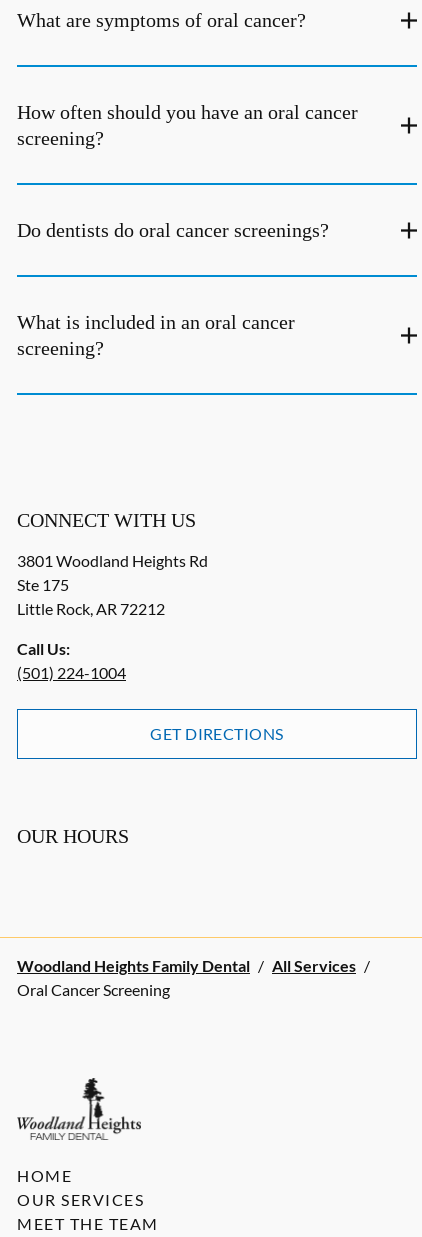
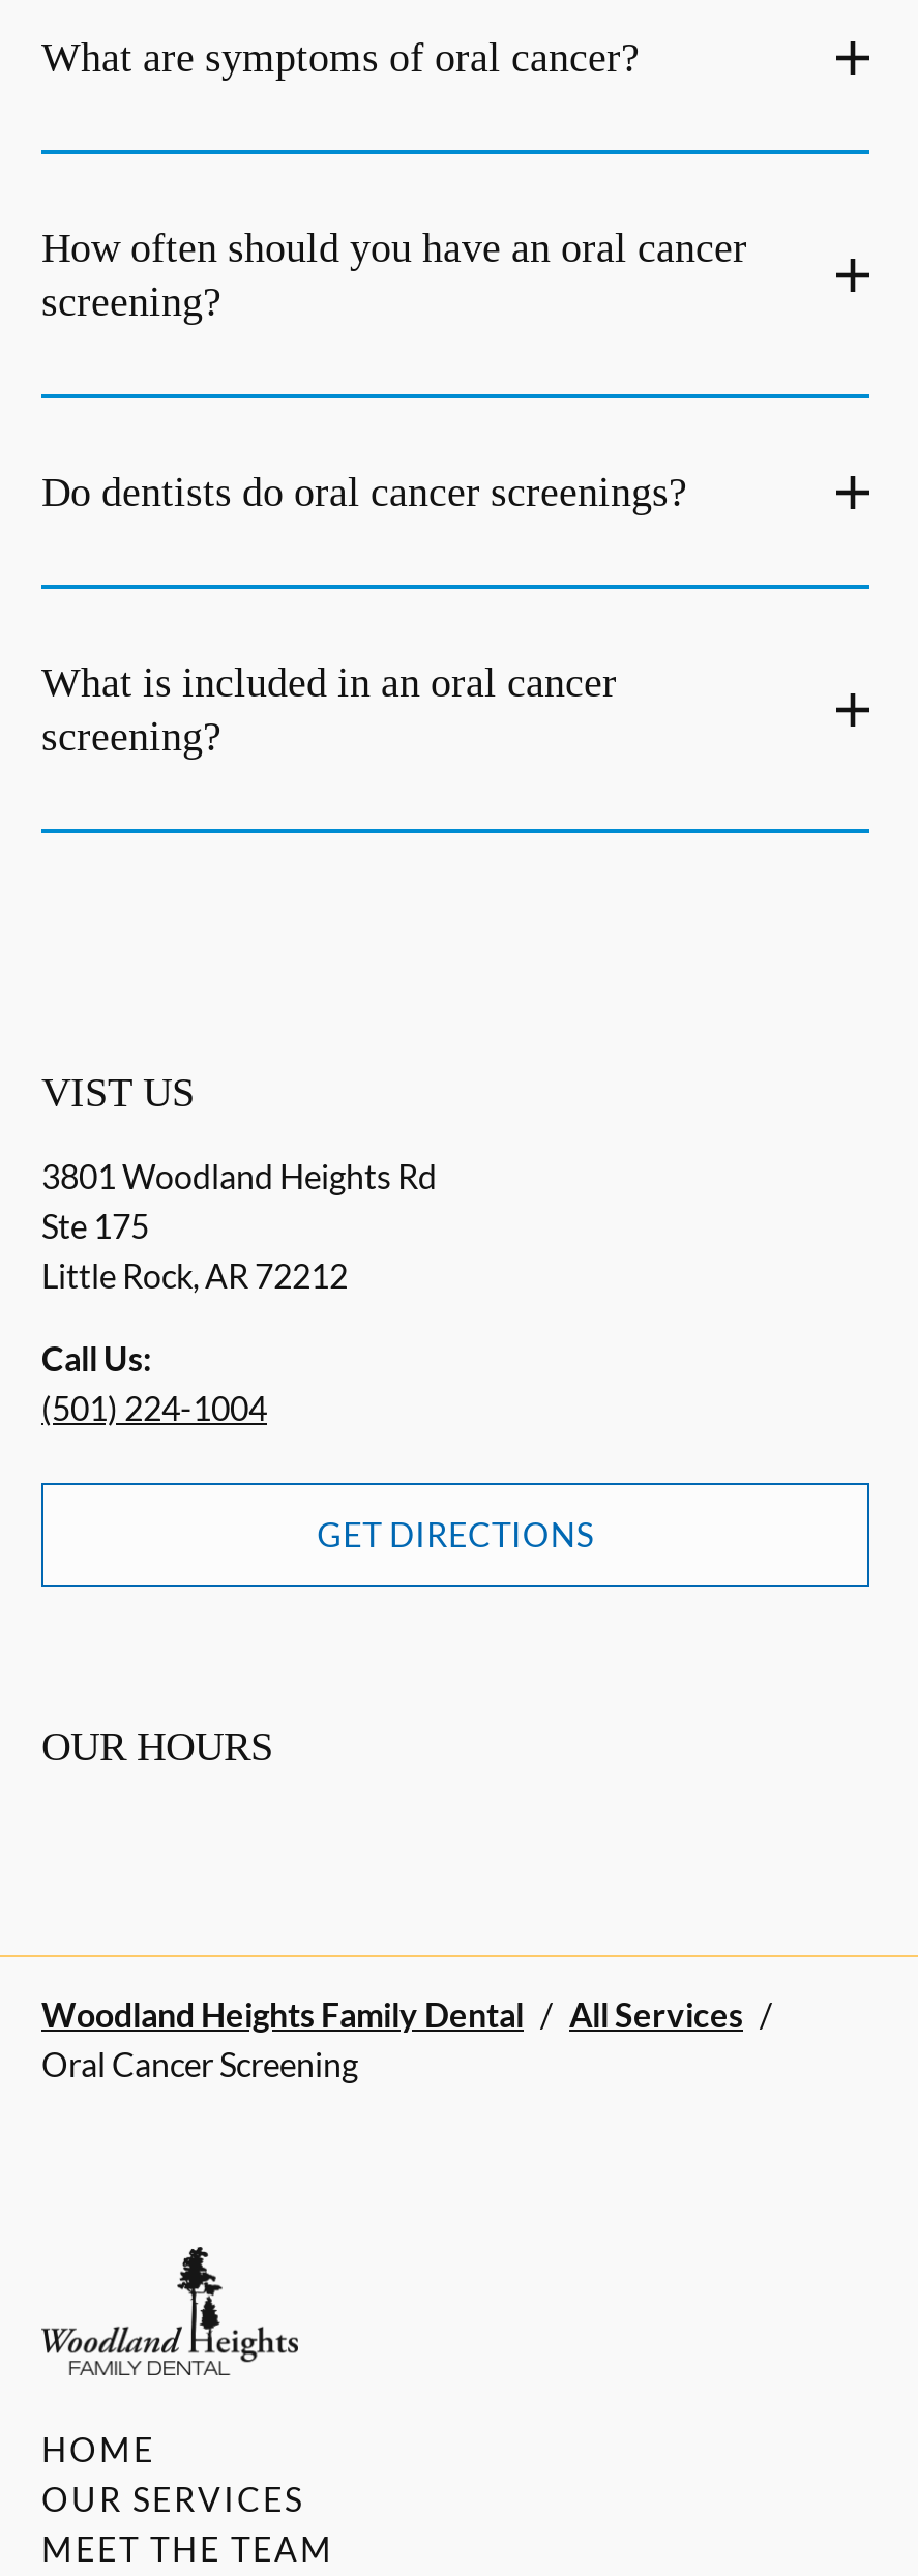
- CONNECT WITH US
+ VIST US
